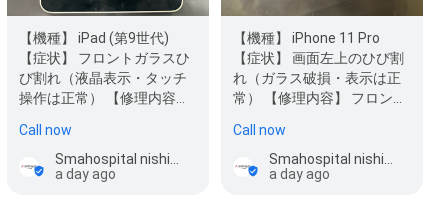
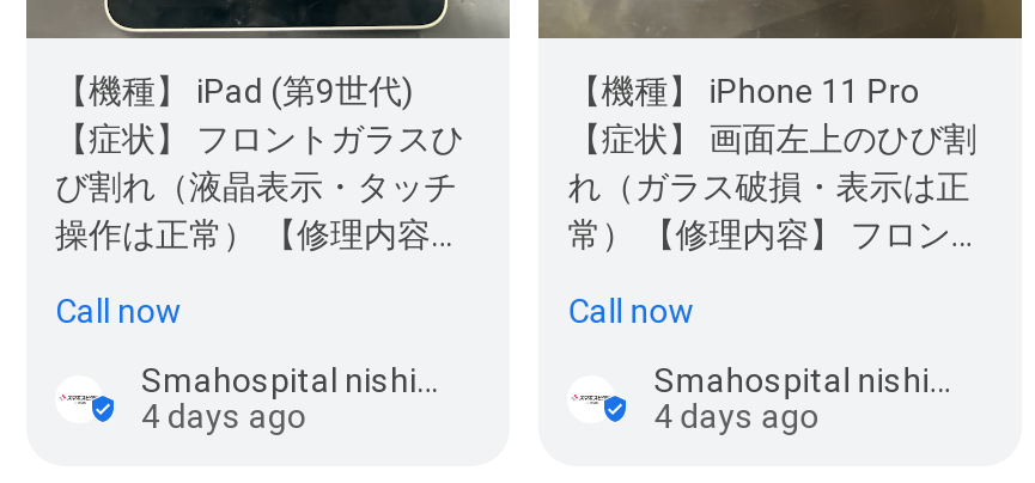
- a day ago
+ 4 days ago

- a day ago
+ 4 days ago
